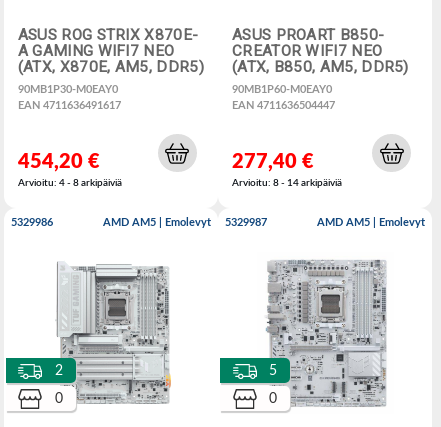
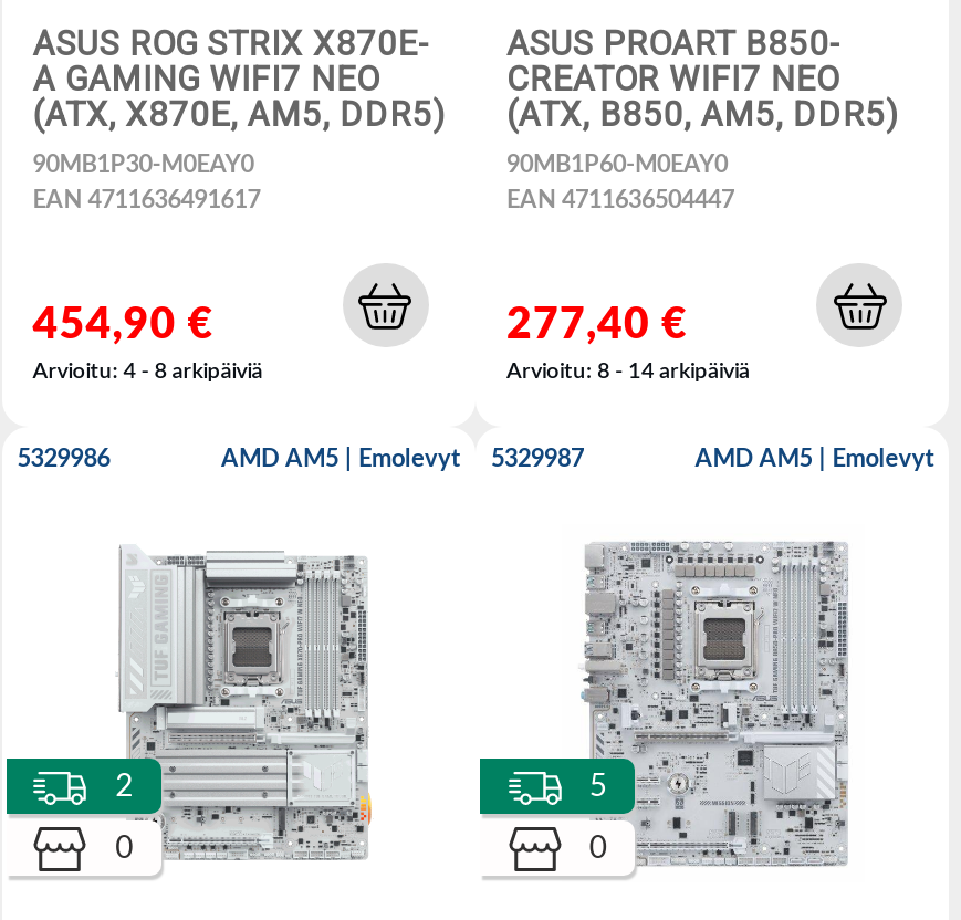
- 454,20 €
+ 454,90 €
